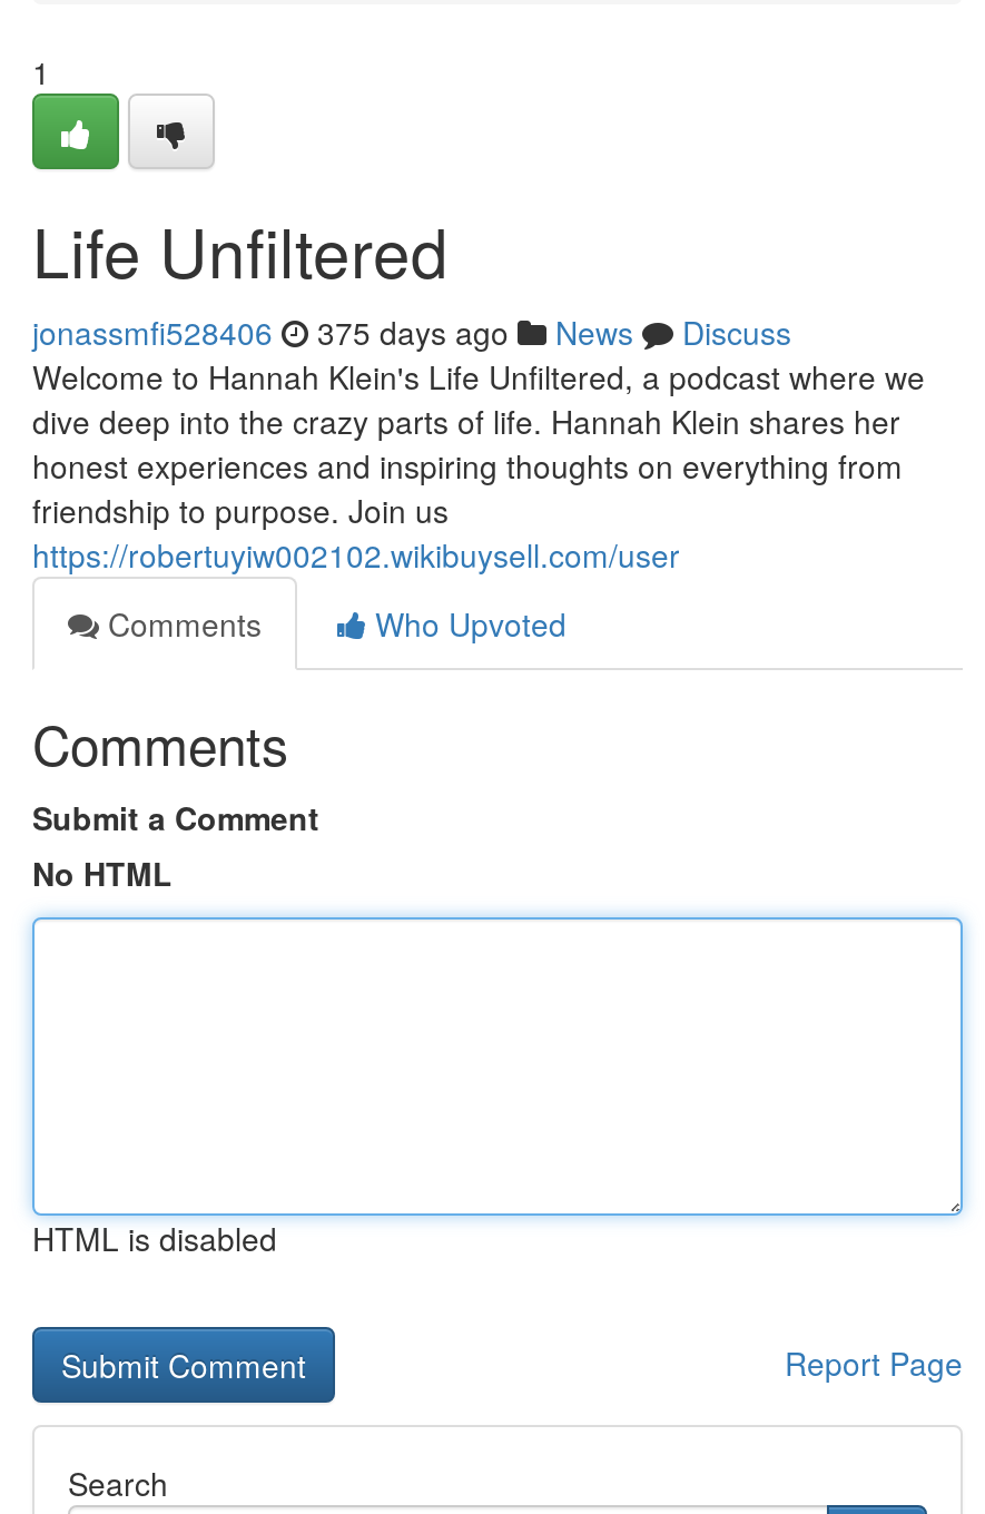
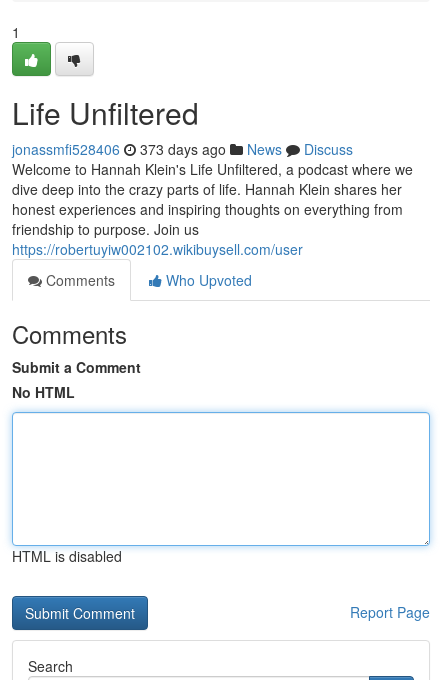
- jonassmfi528406 375 days ago News Discuss
+ jonassmfi528406 373 days ago News Discuss
